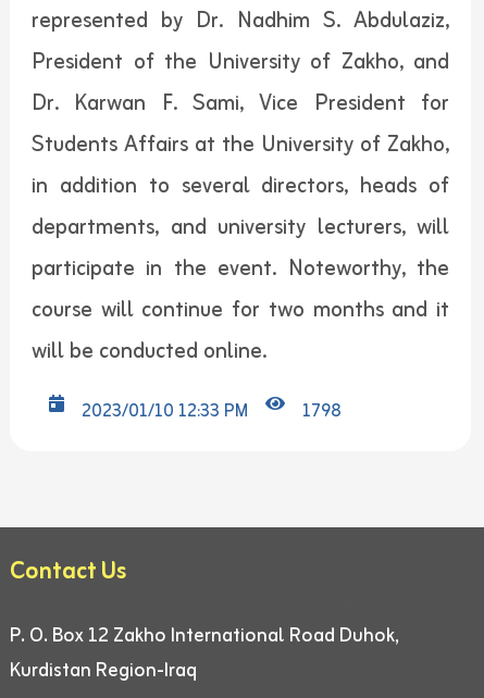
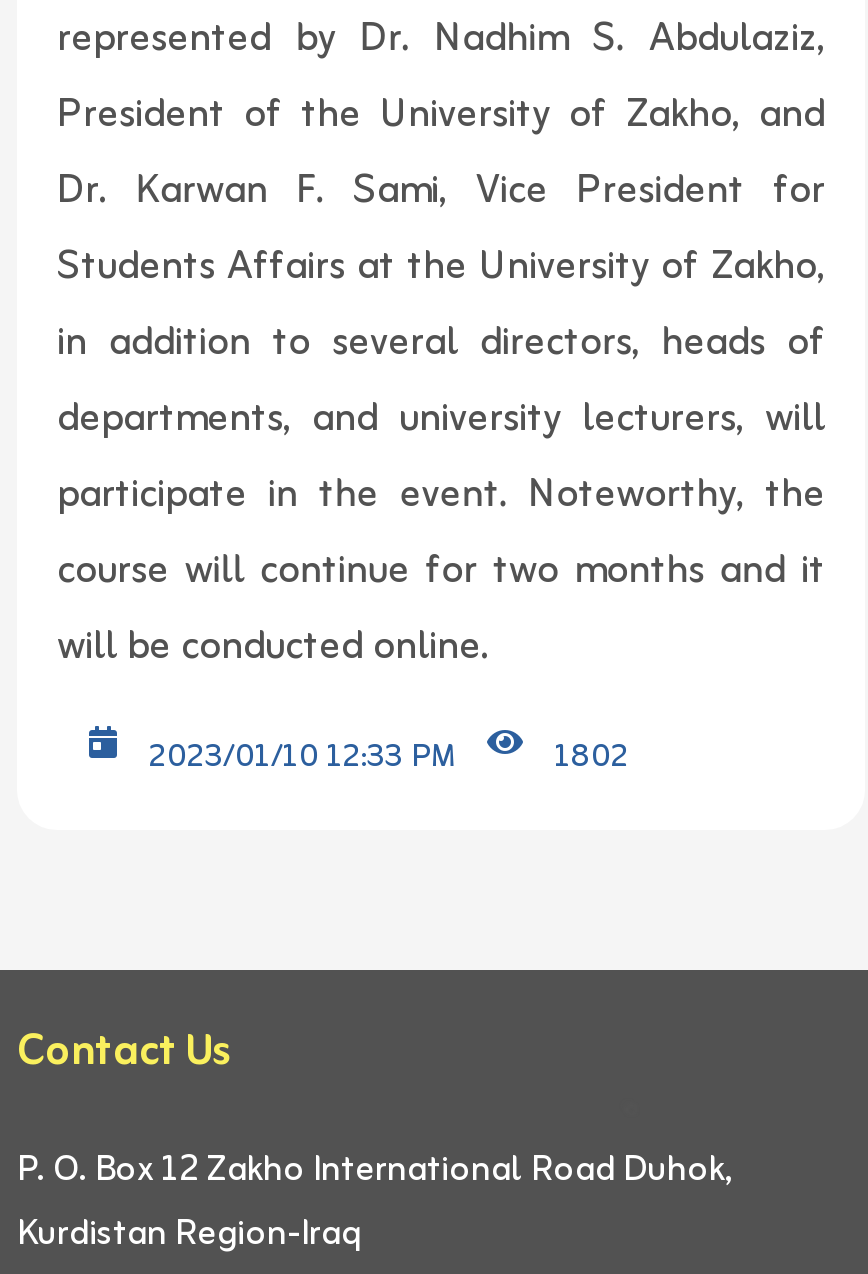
- 2023/01/10 12:33 PM 1798
+ 2023/01/10 12:33 PM 1802
